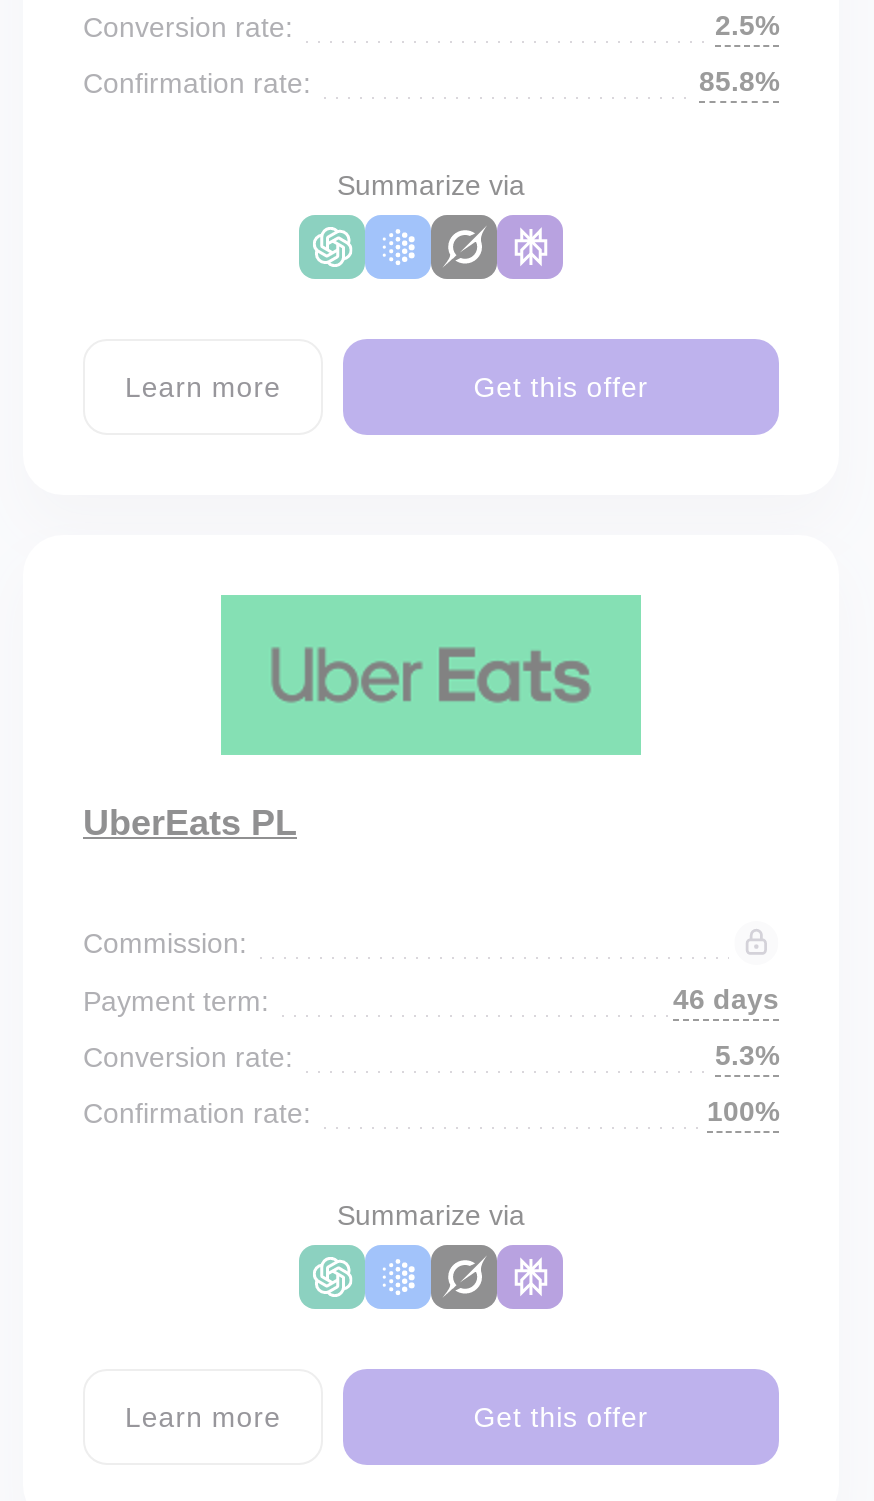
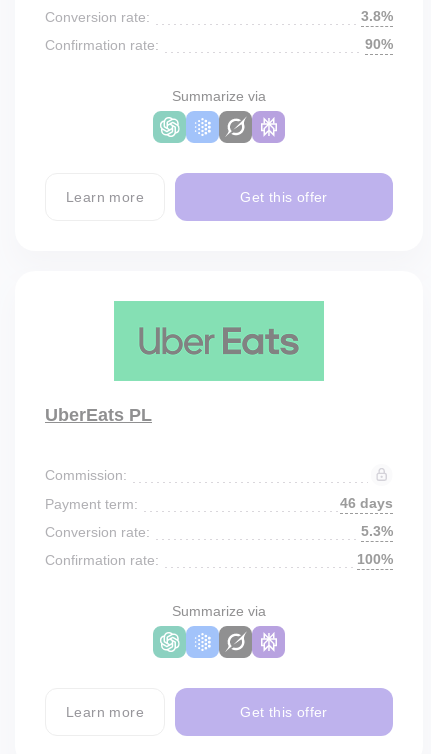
- 2.5%
+ 3.8%

- 85.8%
+ 90%
